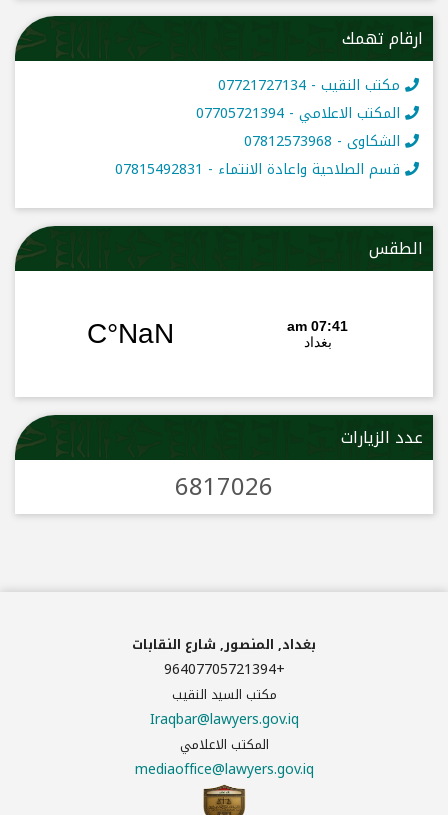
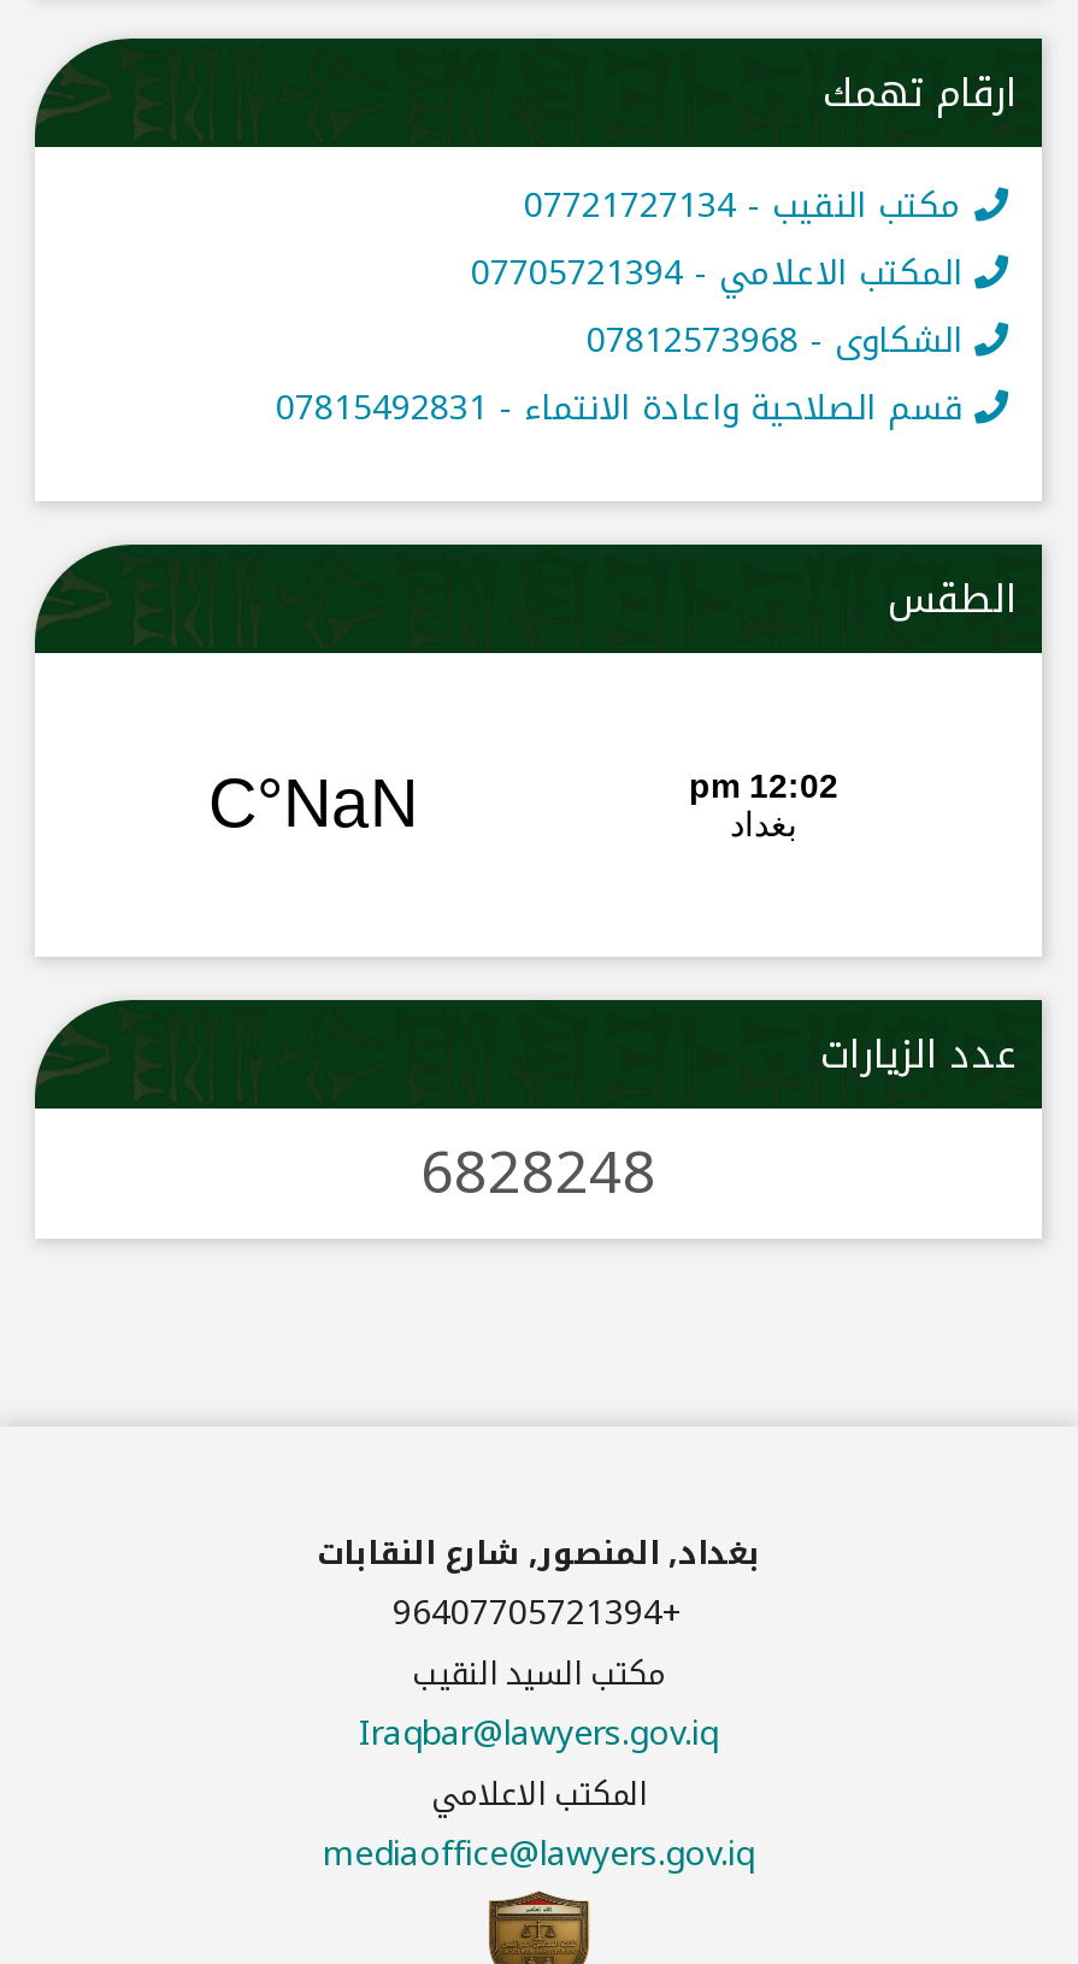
- 6817026
+ 6828248
